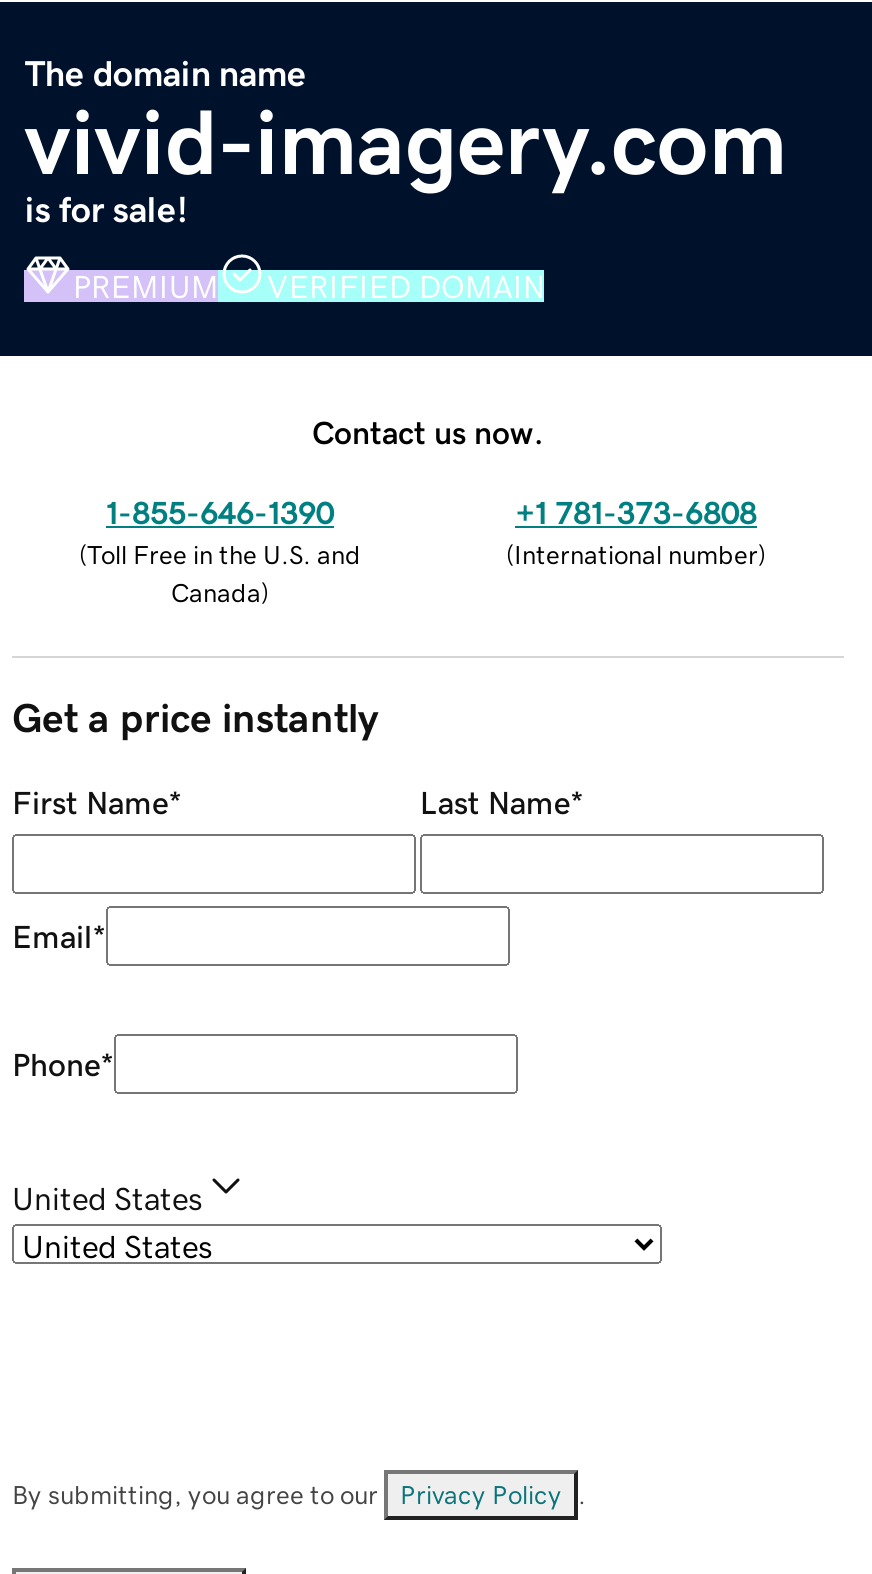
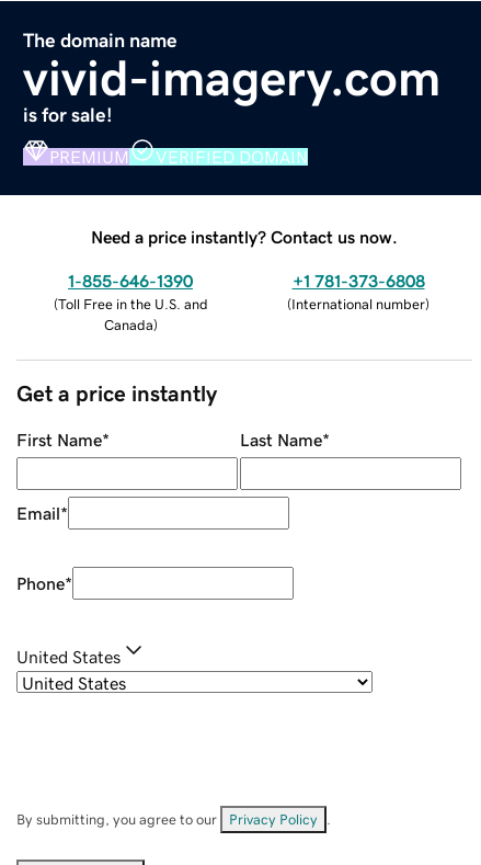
- Contact us now.
+ Need a price instantly? Contact us now.
